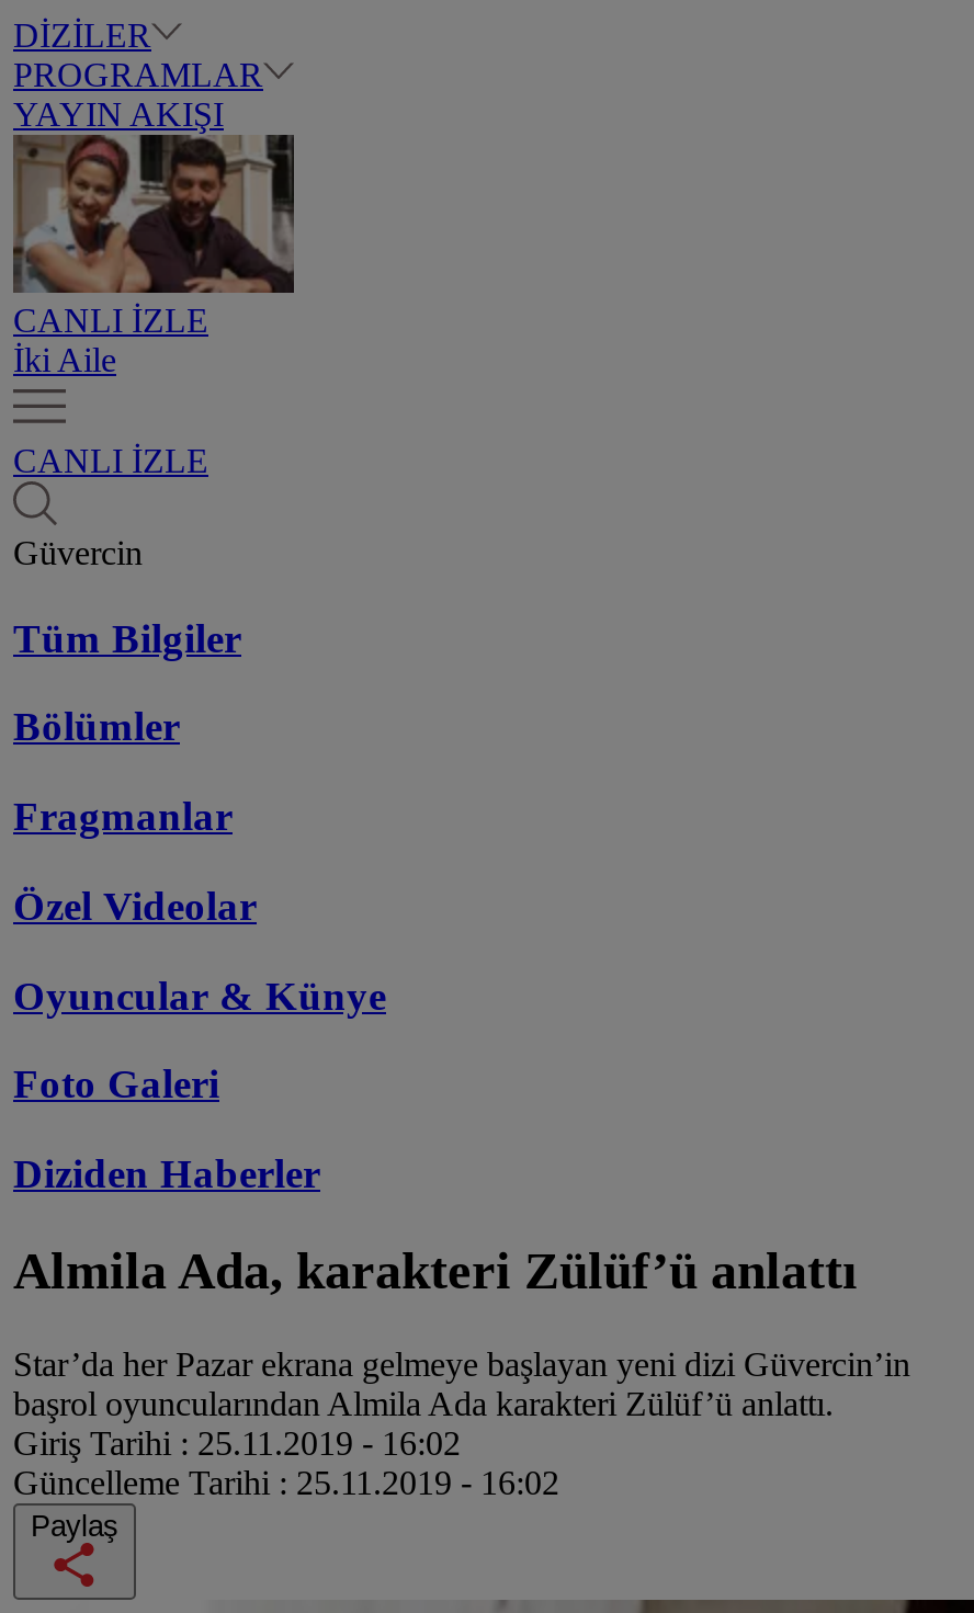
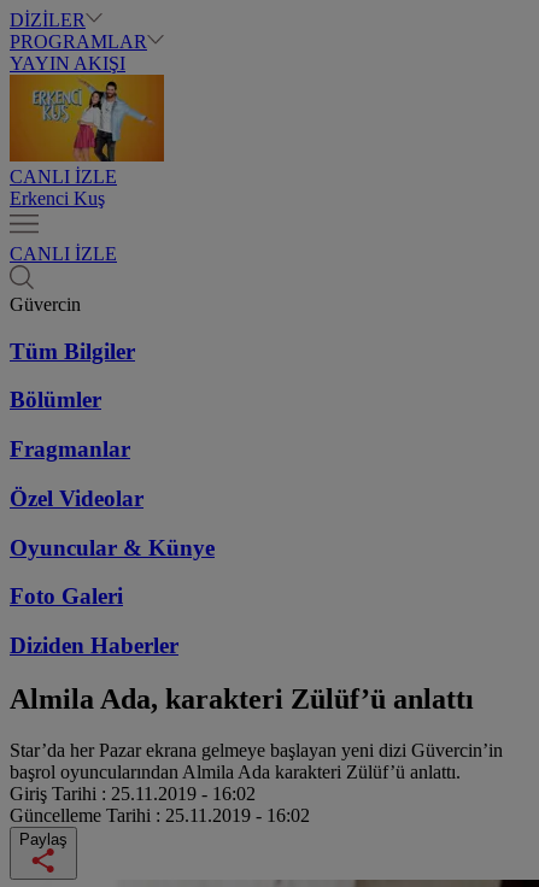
- [image]
- İki Aile
+ [image]
+ Erkenci Kuş
